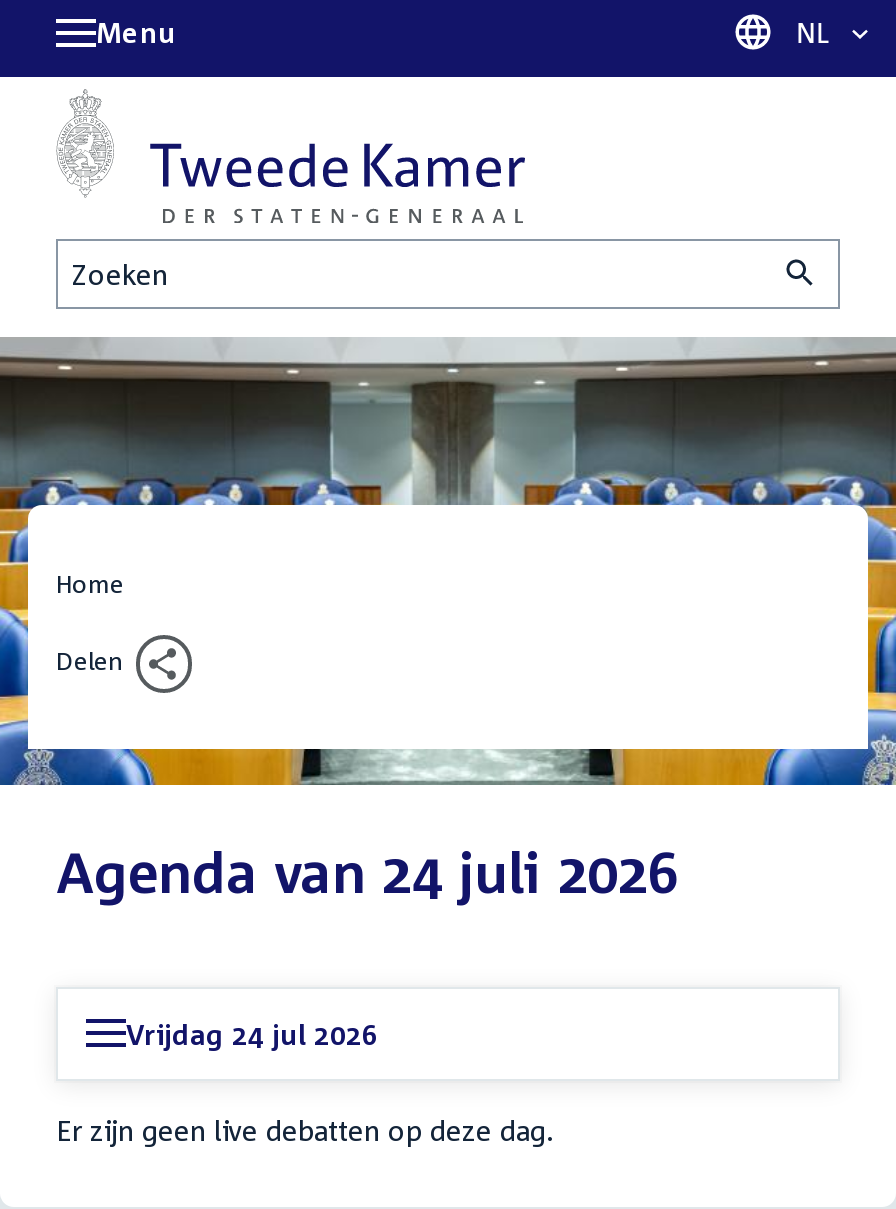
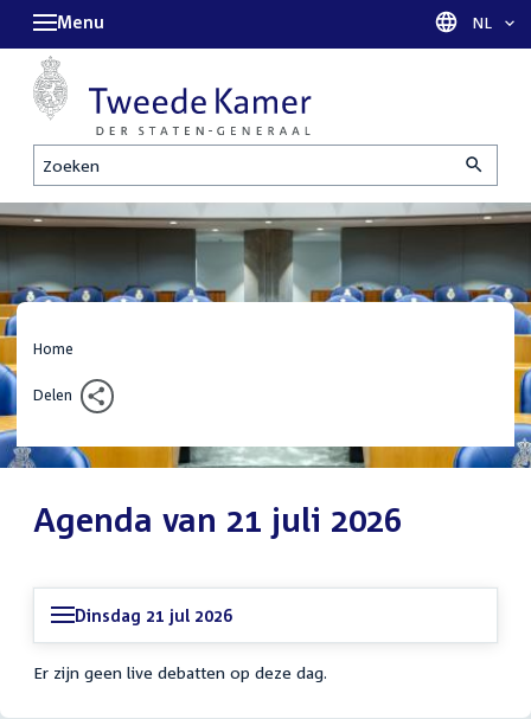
- Agenda van 24 juli 2026
+ Agenda van 21 juli 2026

- Vrijdag 24 jul 2026
+ Dinsdag 21 jul 2026
